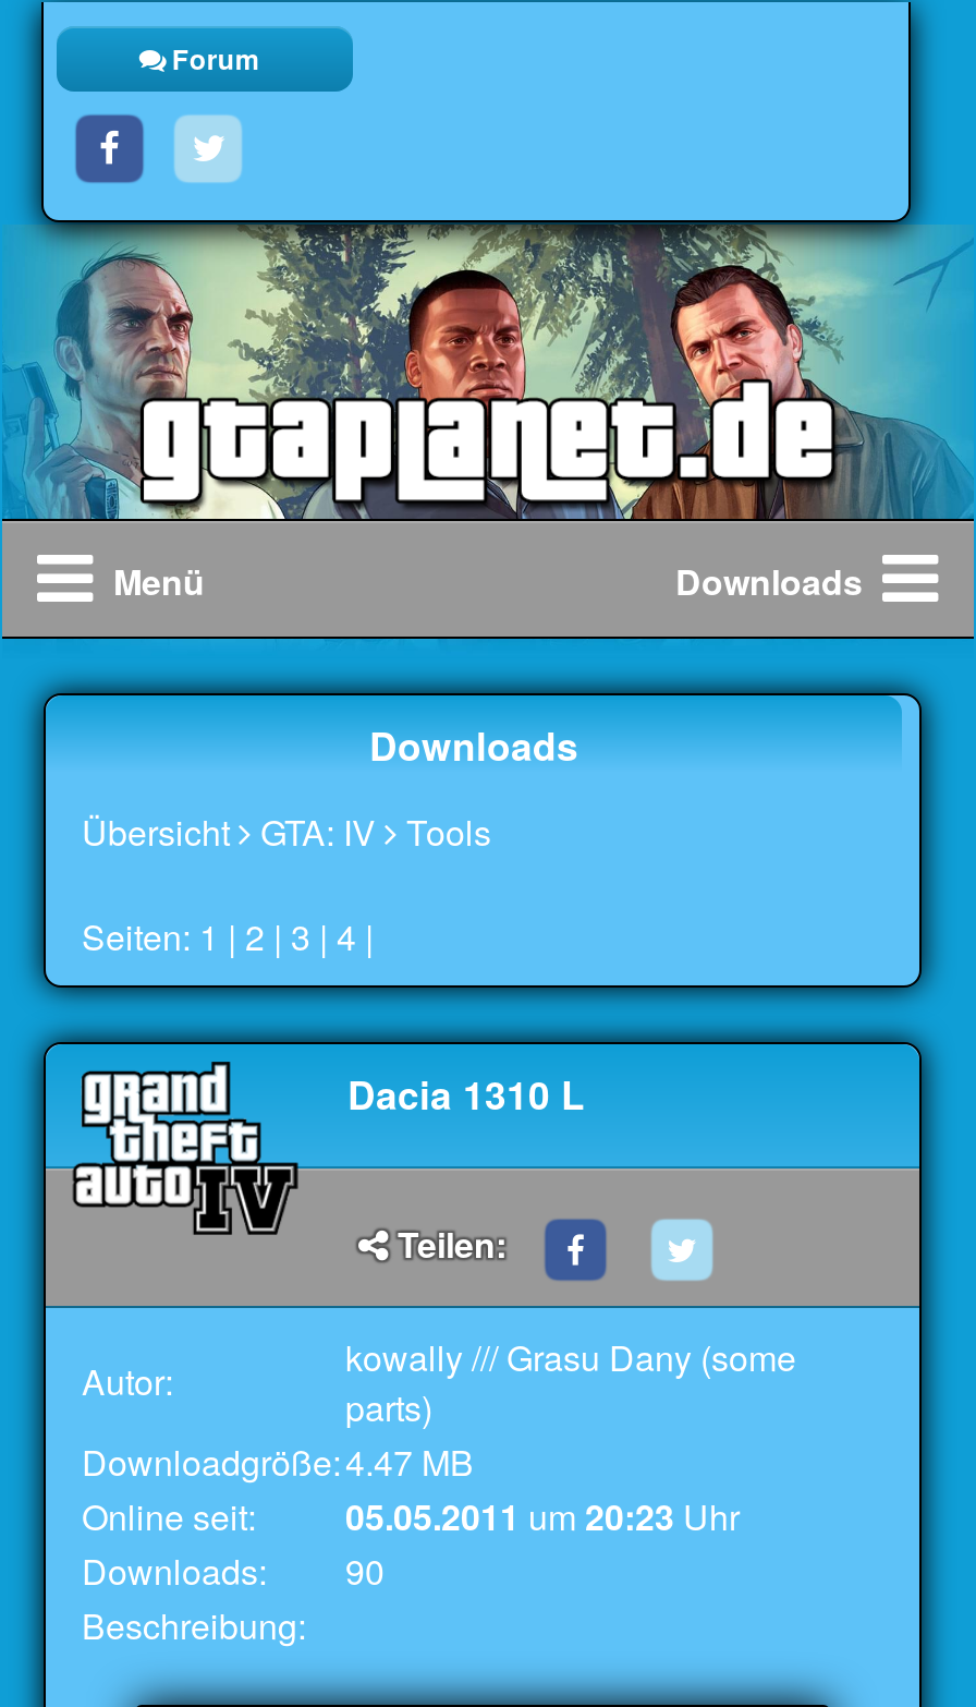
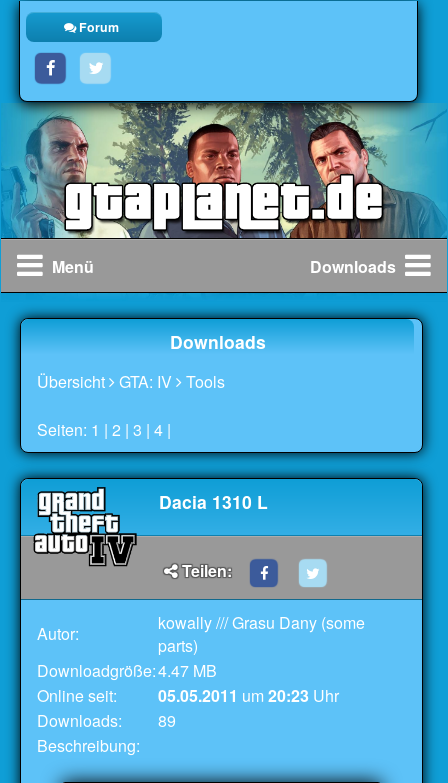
- Downloads: 90
+ Downloads: 89
